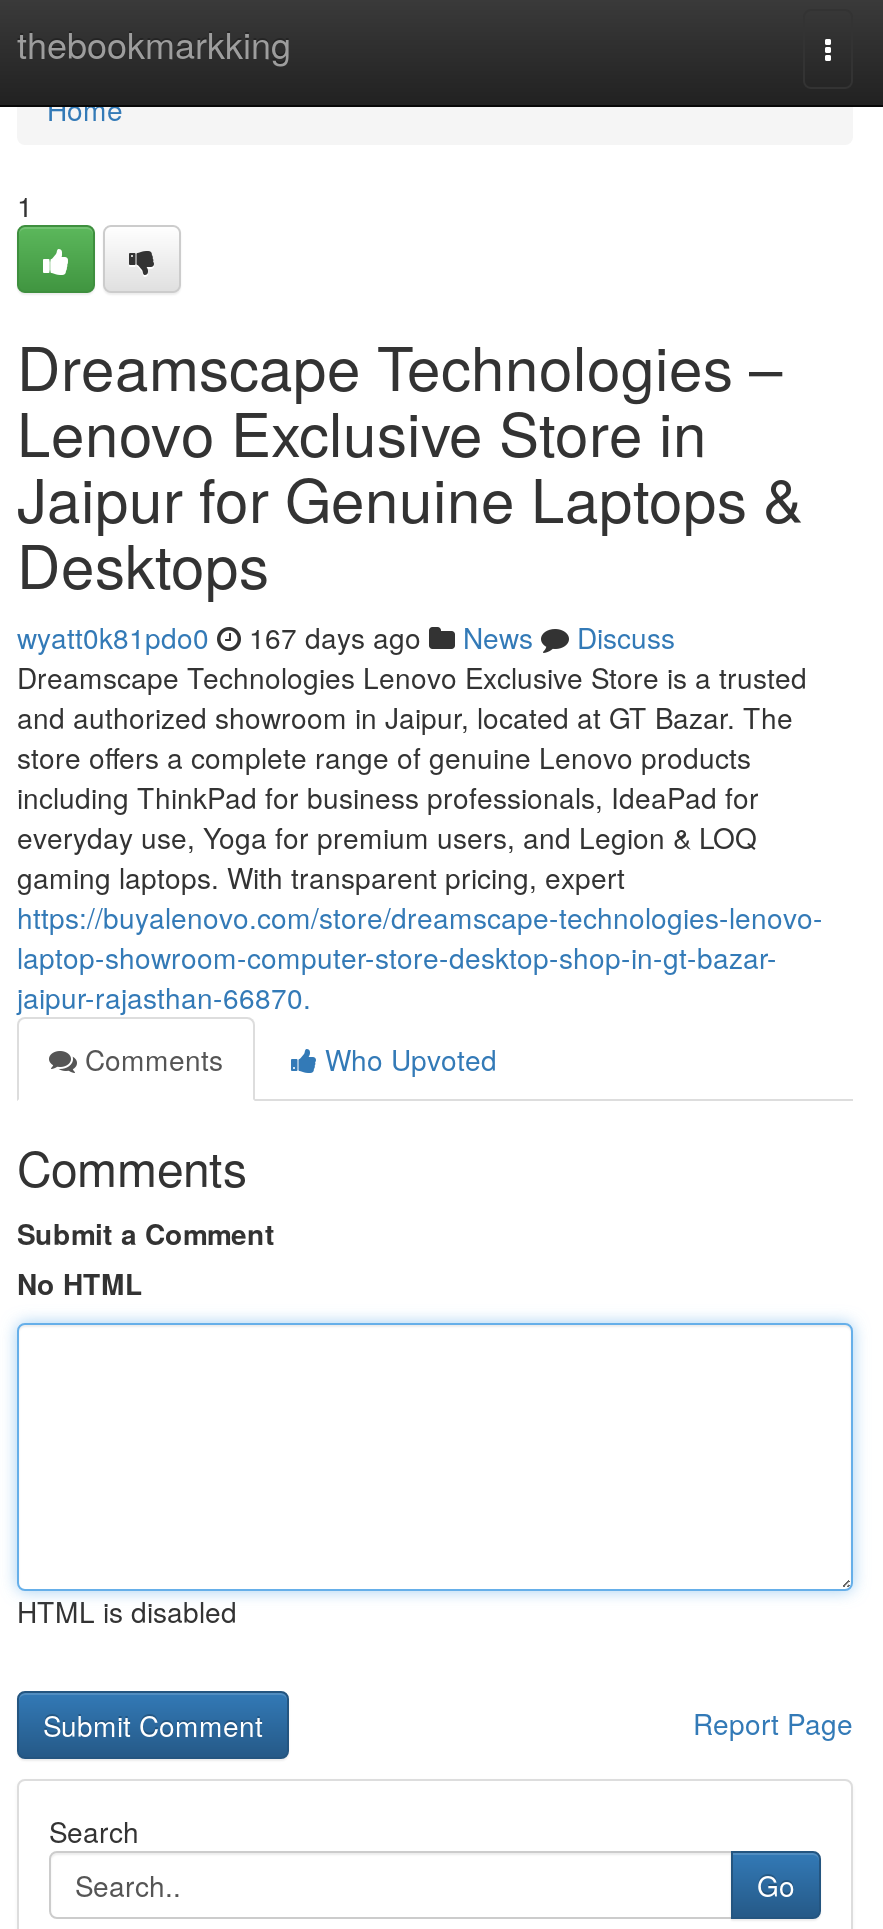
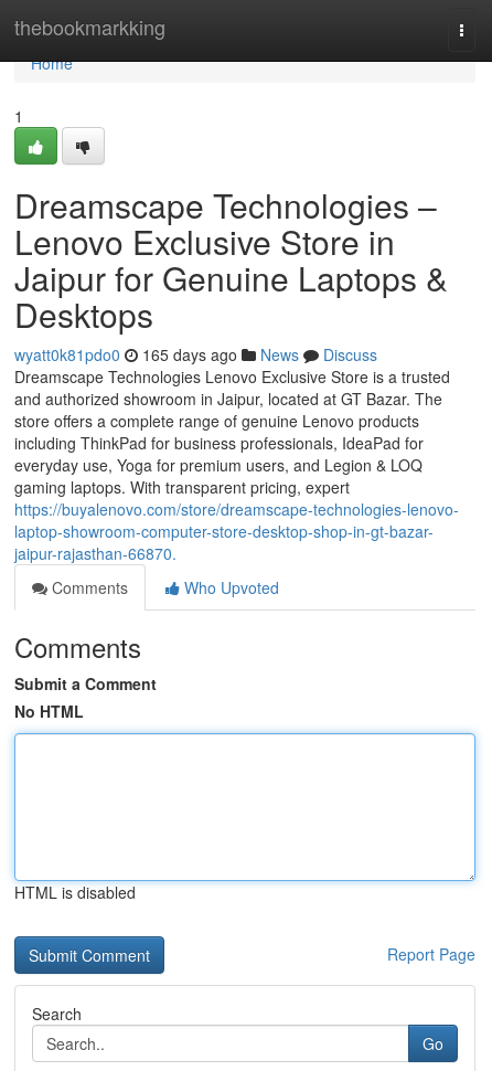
- wyatt0k81pdo0 167 days ago News Discuss
+ wyatt0k81pdo0 165 days ago News Discuss
